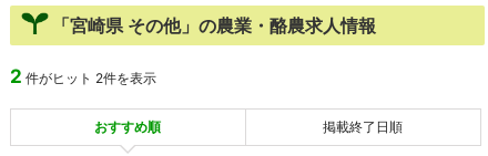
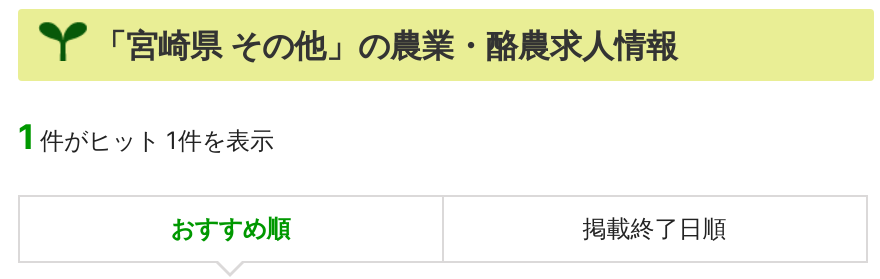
- 2 件がヒット2件を表示
+ 1 件がヒット1件を表示
